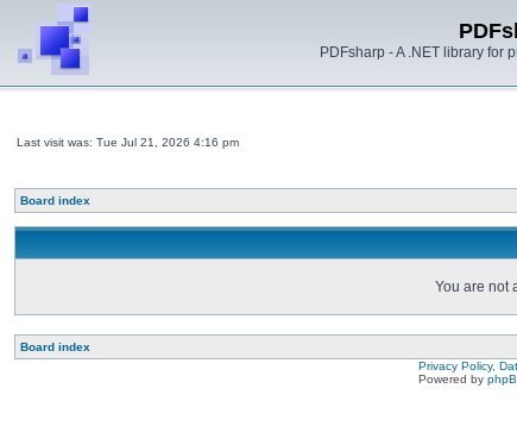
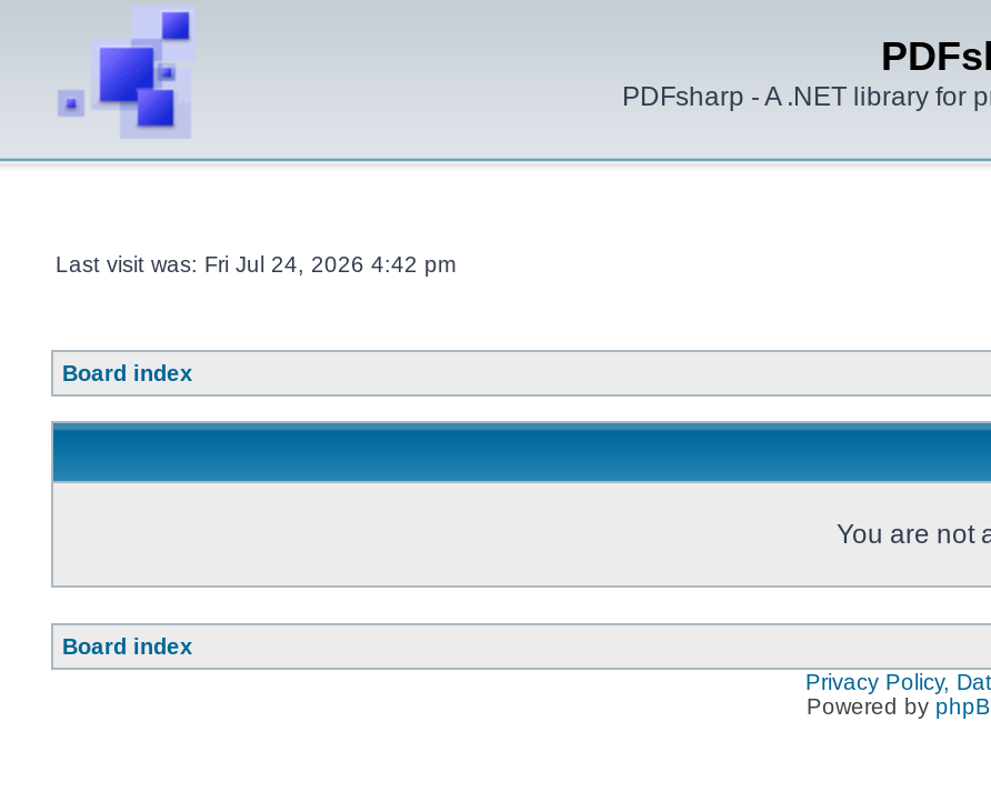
- Last visit was: Tue Jul 21, 2026 4:16 pm
+ Last visit was: Fri Jul 24, 2026 4:42 pm
